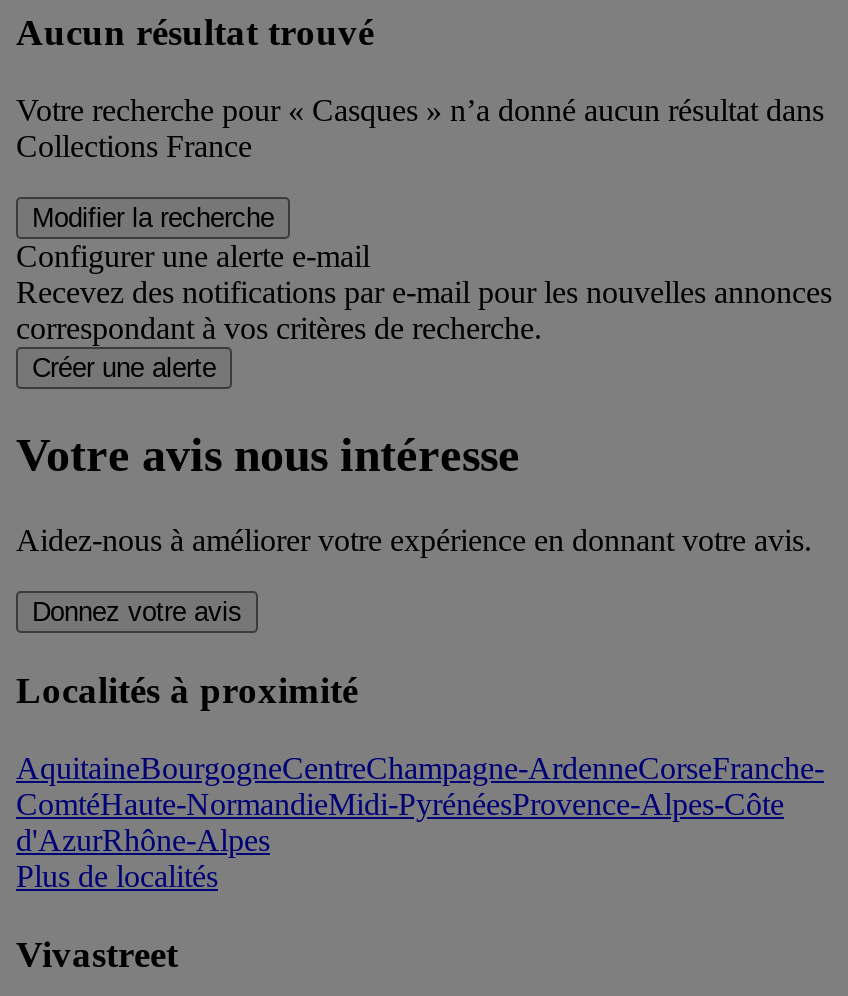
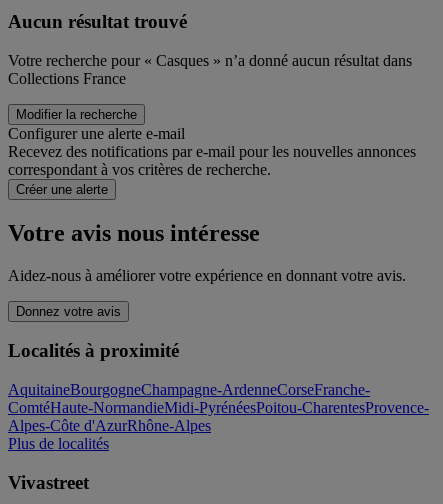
- AquitaineBourgogneCentreChampagne-ArdenneCorseFranche-
- ComtéHaute-NormandieMidi-PyrénéesProvence-Alpes-Côte
- d'AzurRhône-Alpes
+ AquitaineBourgogneChampagne-ArdenneCorseFranche-
+ ComtéHaute-NormandieMidi-PyrénéesPoitou-CharentesProvence-
+ Alpes-Côte d'AzurRhône-Alpes
